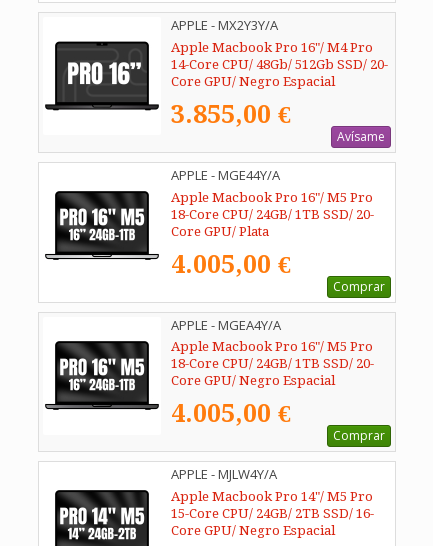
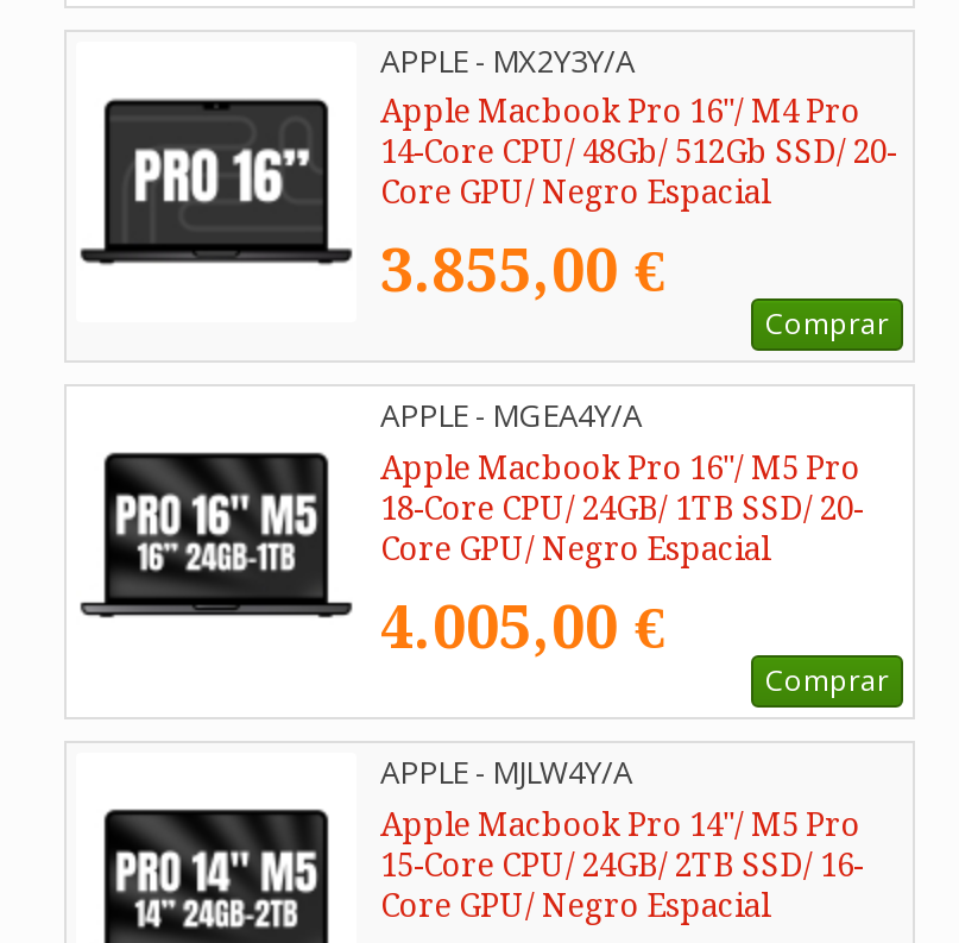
- Avísame
- APPLE - MGE44Y/A
- Apple Macbook Pro 16"/ M5 Pro
- 18-Core CPU/ 24GB/ 1TB SSD/ 20-
- Core GPU/ Plata
- 4.005,00 €
